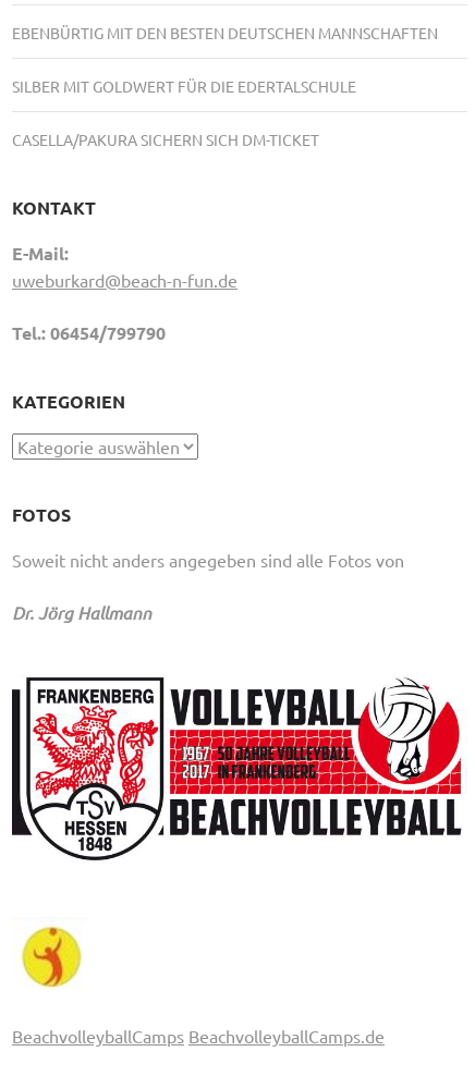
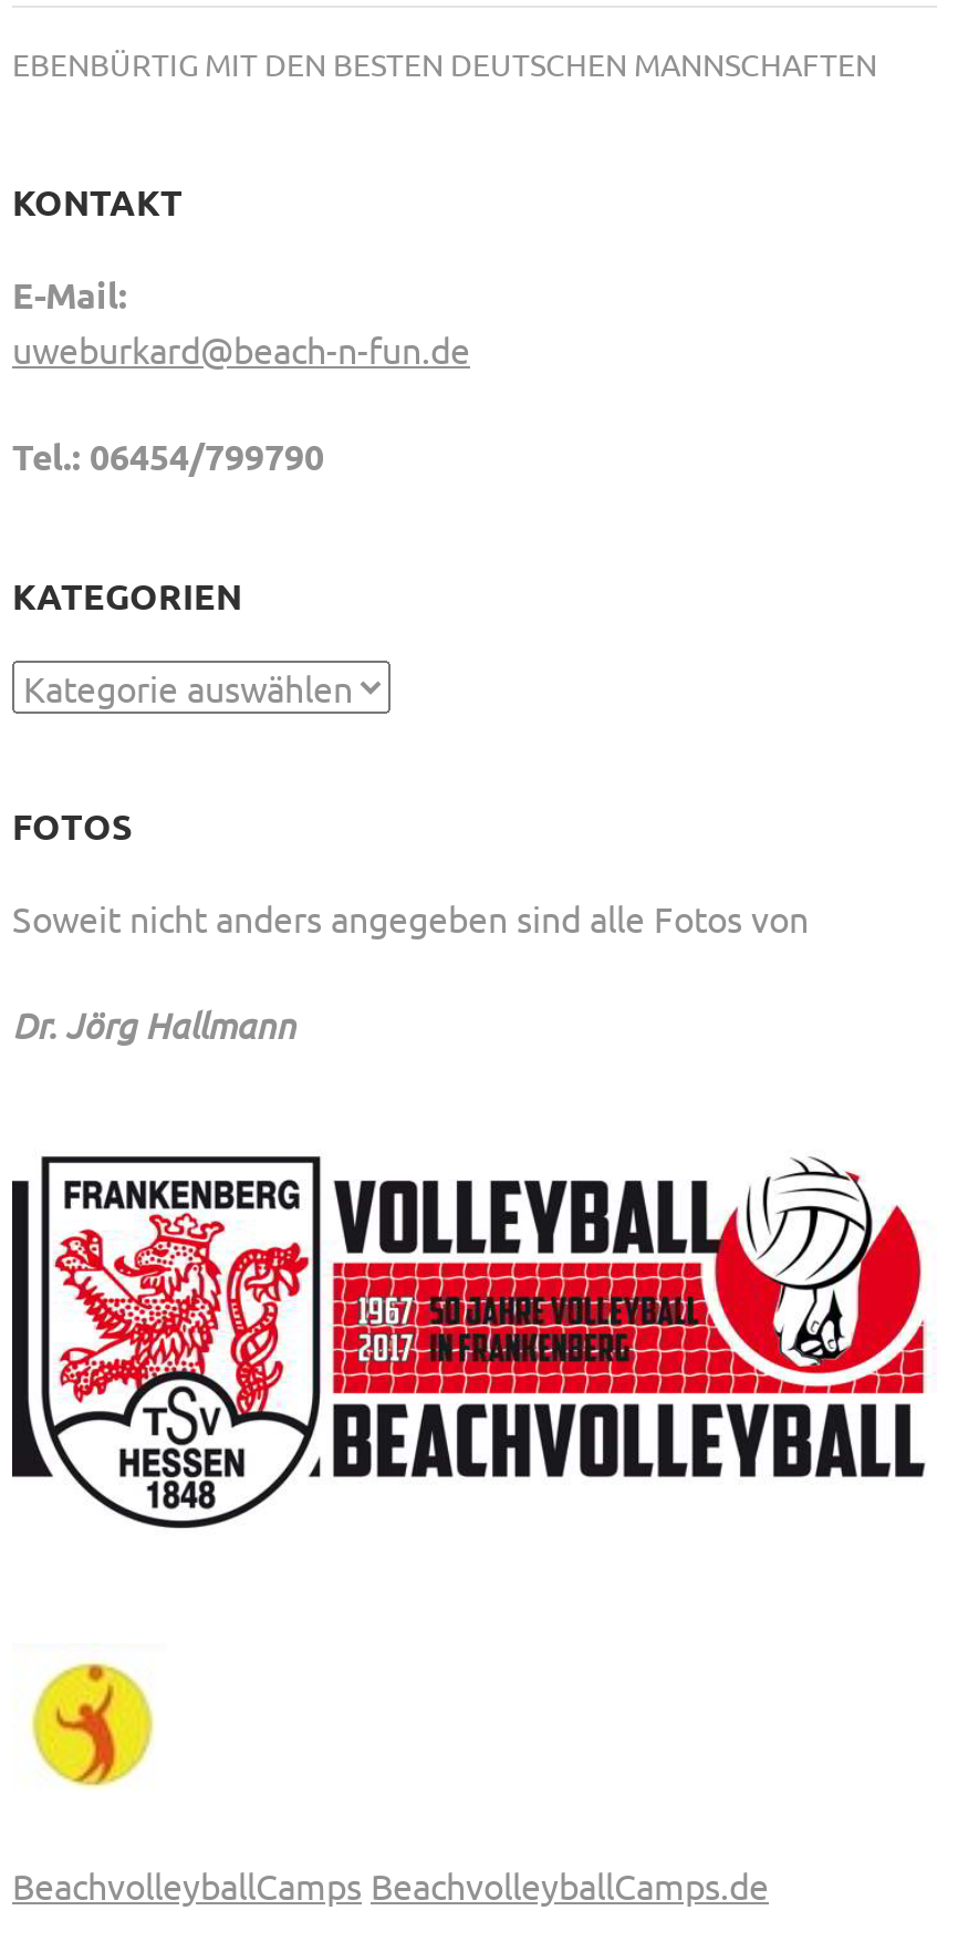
- SILBER MIT GOLDWERT FÜR DIE EDERTALSCHULE
- CASELLA/PAKURA SICHERN SICH DM-TICKET
